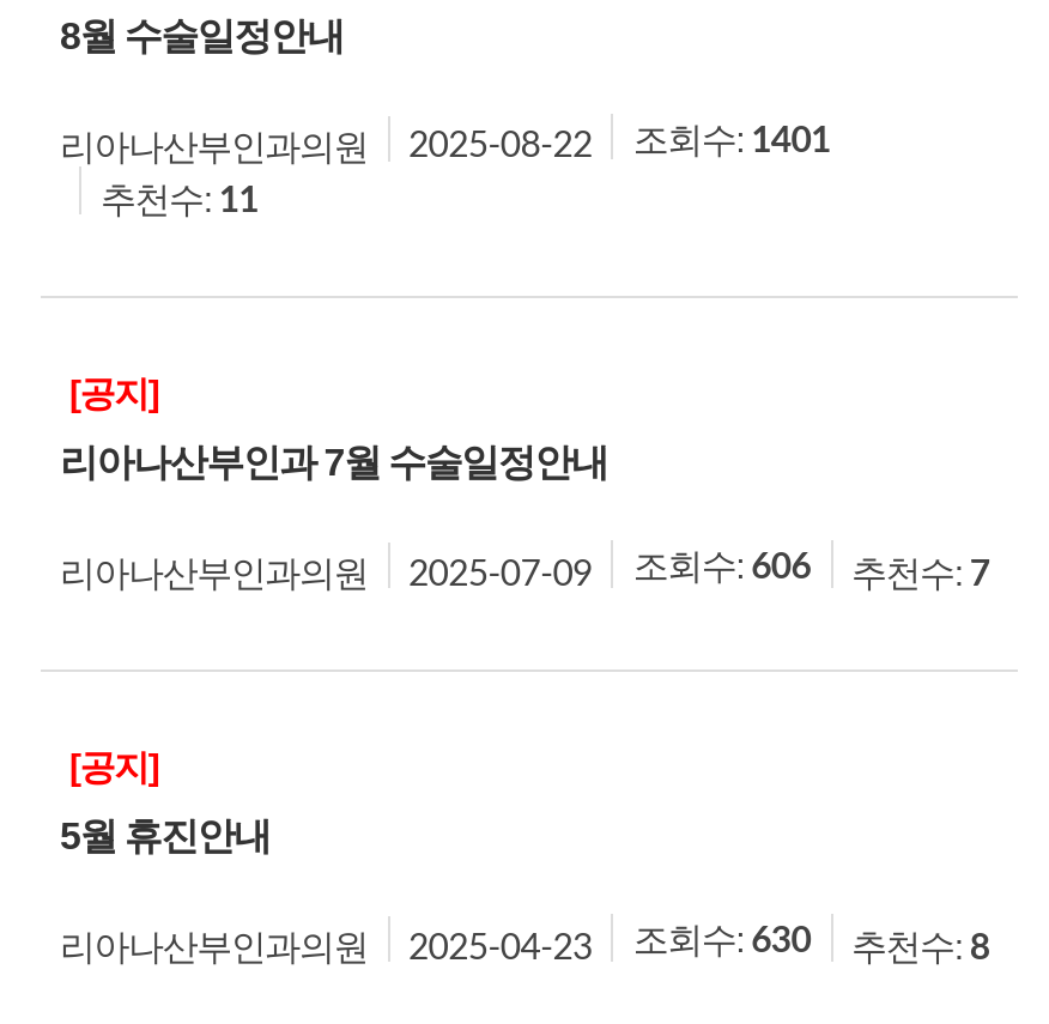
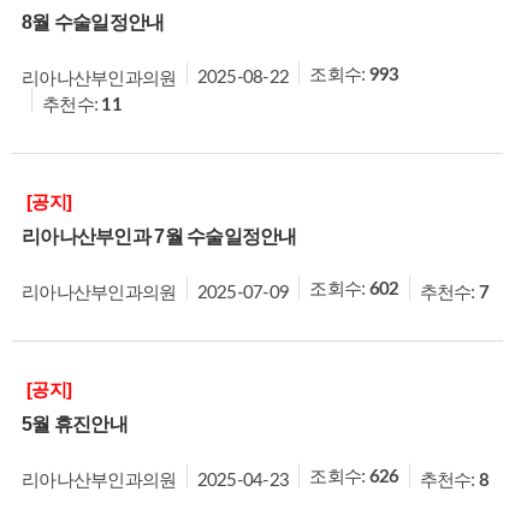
- 리아나산부인과의원 2025-08-22 조회수: 1401
+ 리아나산부인과의원 2025-08-22 조회수: 993

- 리아나산부인과의원 2025-07-09 조회수: 606 추천수: 7
+ 리아나산부인과의원 2025-07-09 조회수: 602 추천수: 7

- 리아나산부인과의원 2025-04-23 조회수: 630 추천수: 8
+ 리아나산부인과의원 2025-04-23 조회수: 626 추천수: 8
